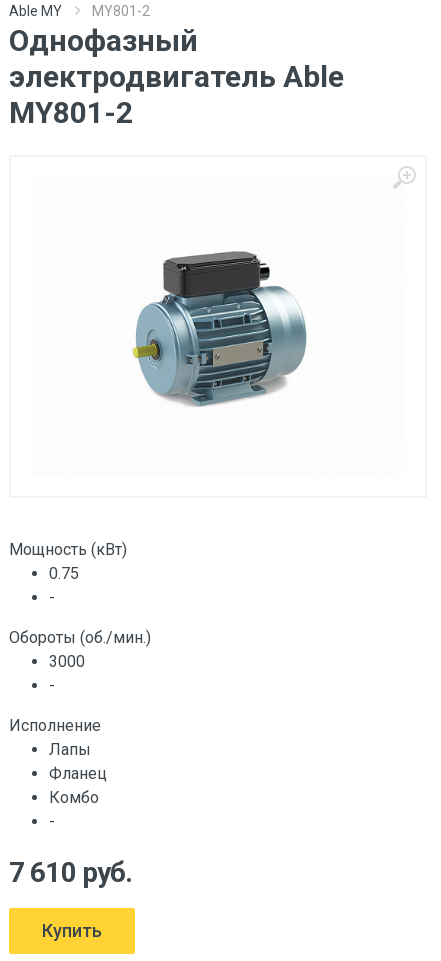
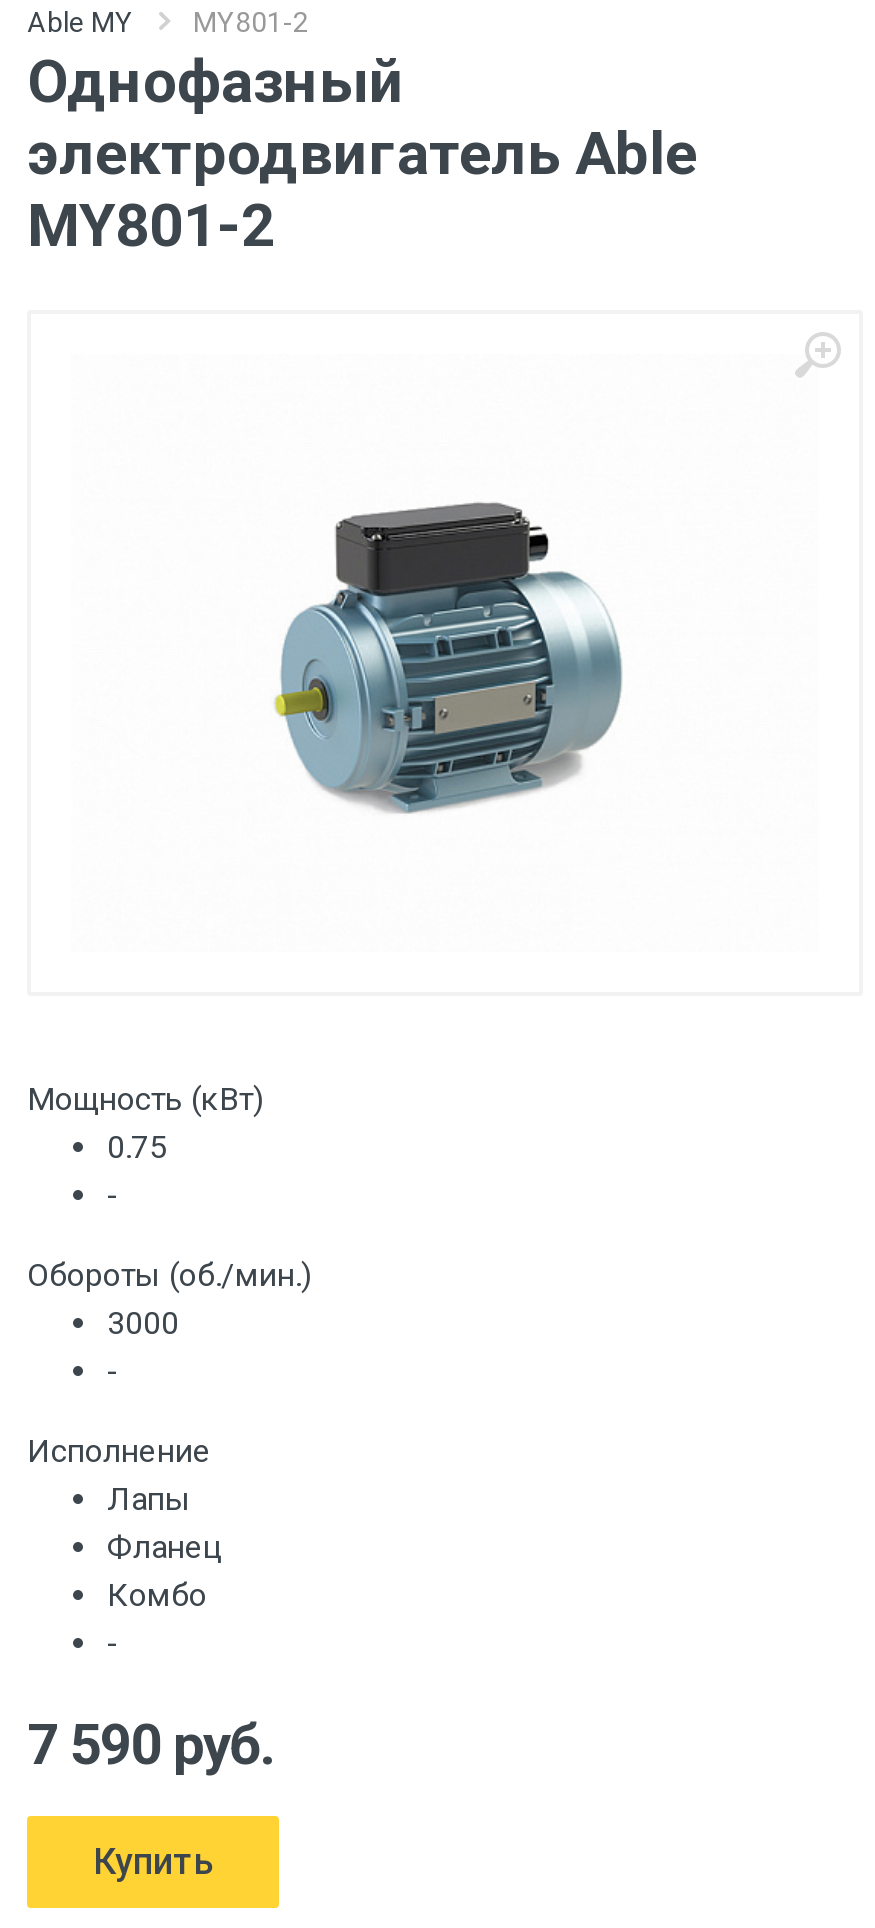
- 7 610 руб.
+ 7 590 руб.
